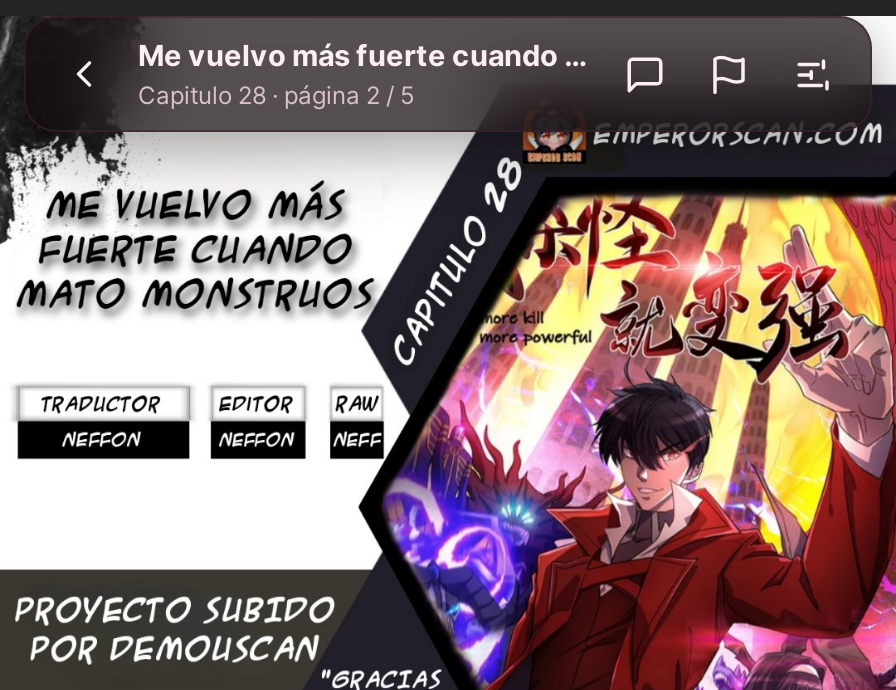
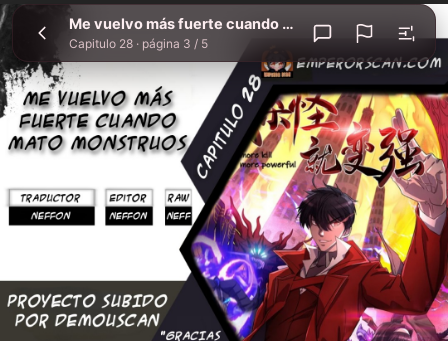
- Capitulo 28 · página 2 / 5
+ Capitulo 28 · página 3 / 5
